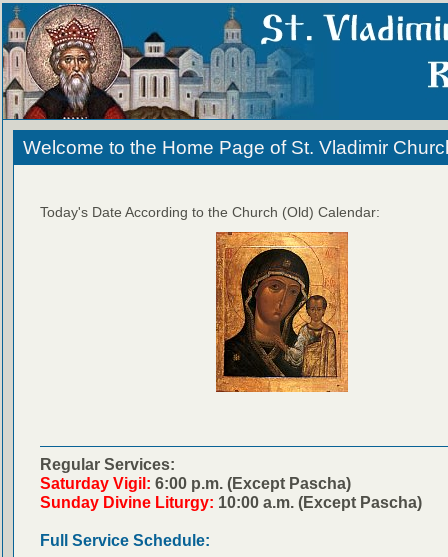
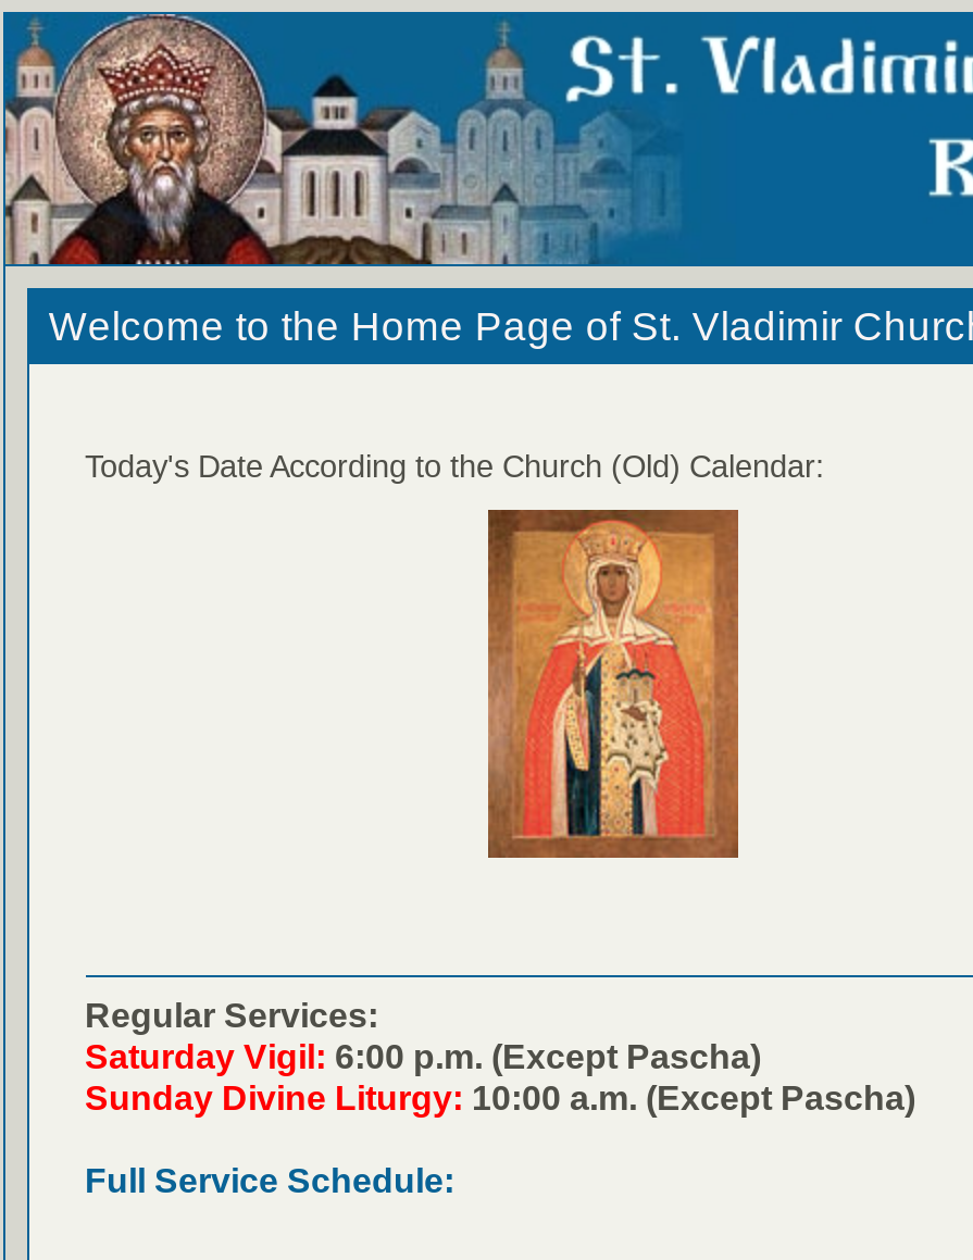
- [image]
+ [image]
